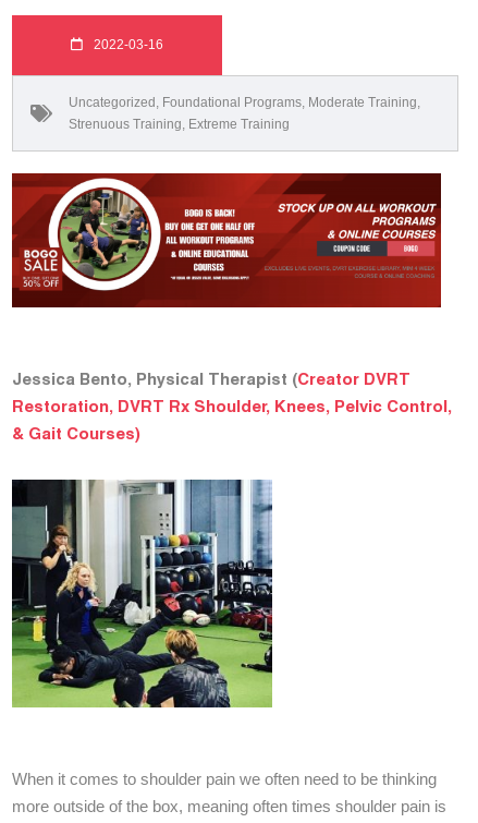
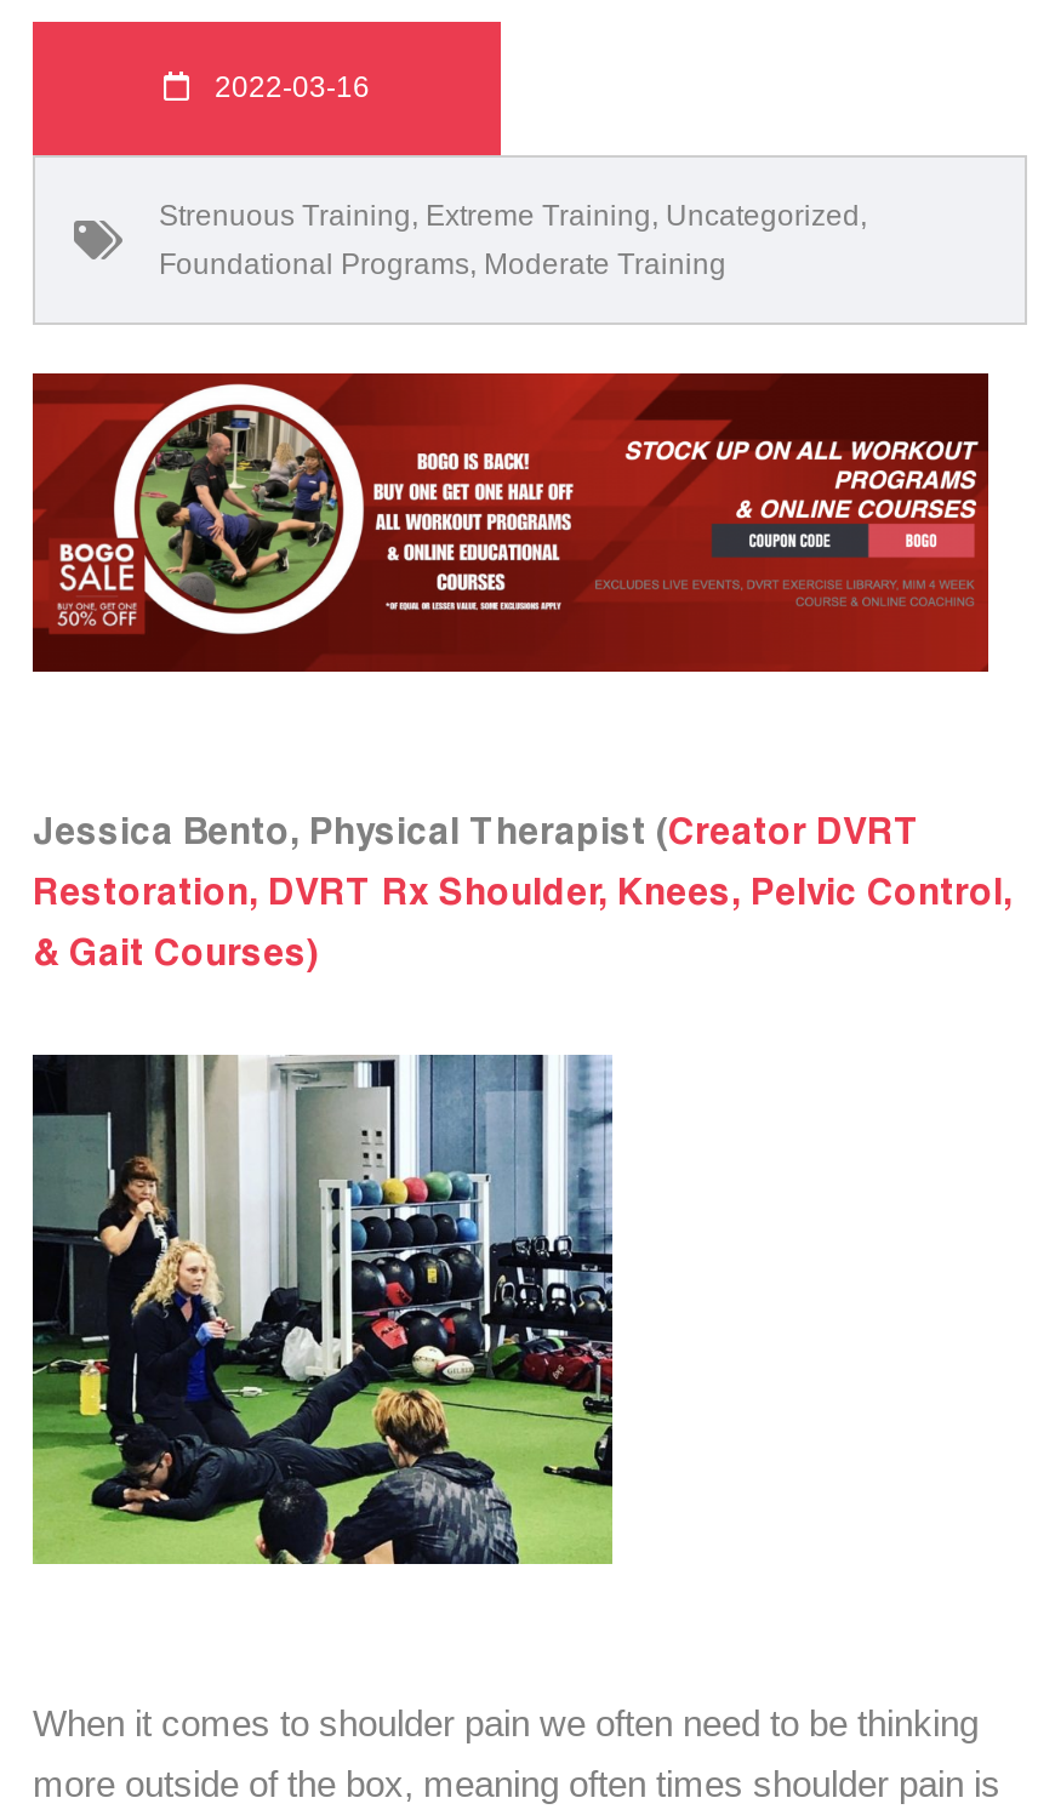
- Uncategorized, Foundational Programs, Moderate Training,
- Strenuous Training, Extreme Training
+ Strenuous Training, Extreme Training, Uncategorized,
+ Foundational Programs, Moderate Training
